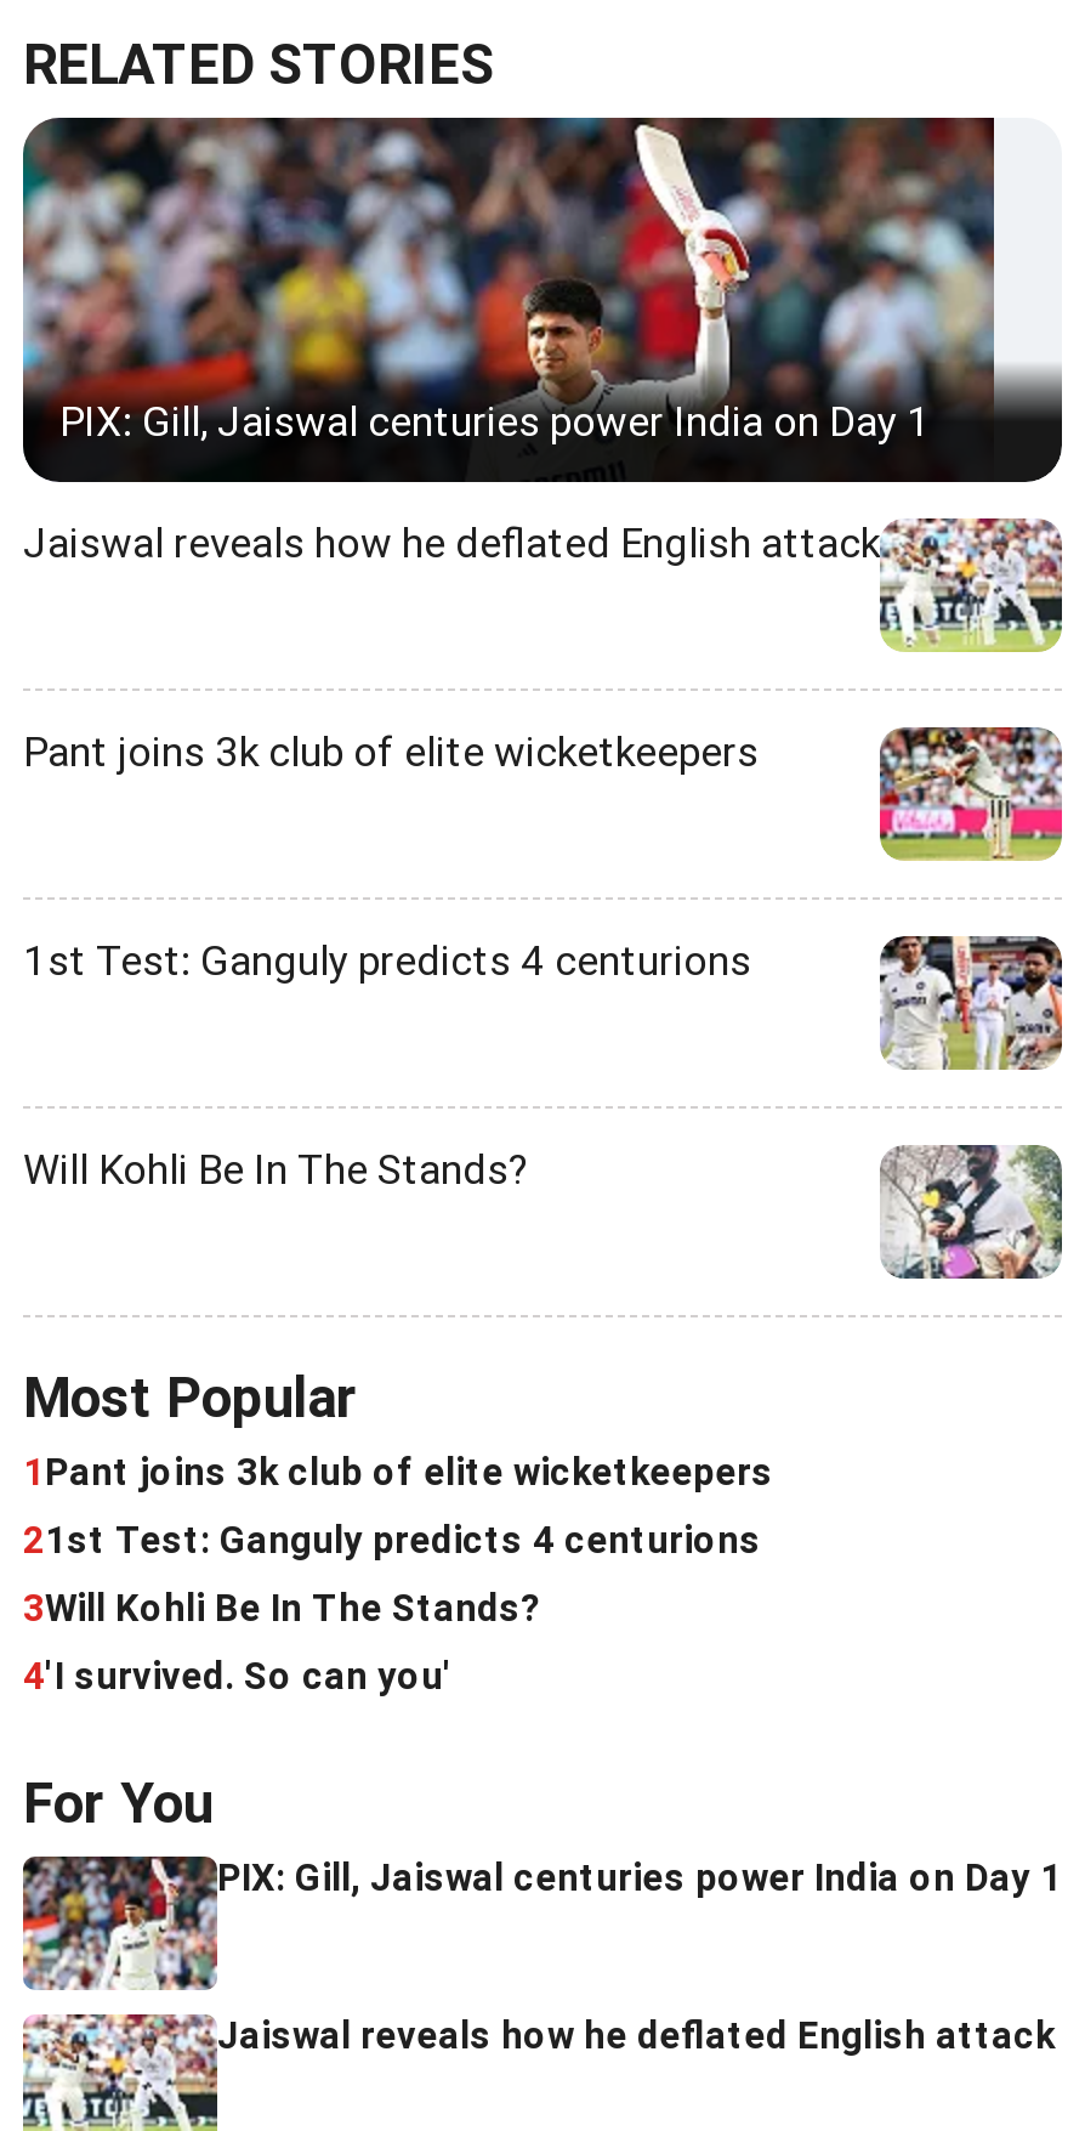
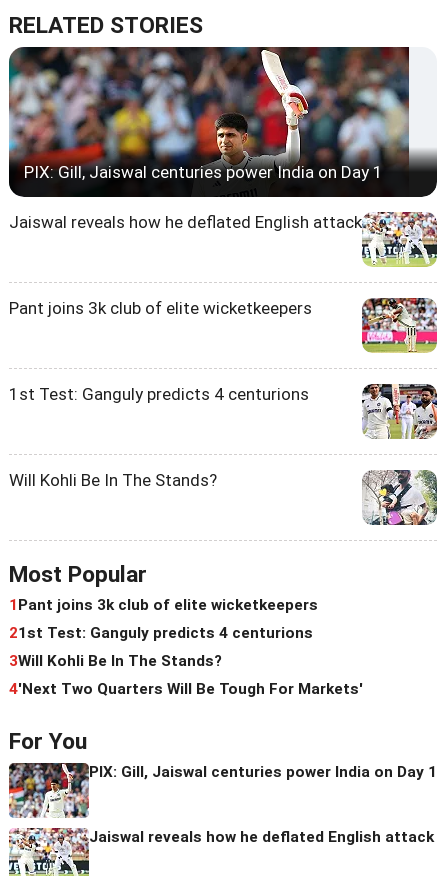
- 4'I survived. So can you'
+ 4'Next Two Quarters Will Be Tough For Markets'
